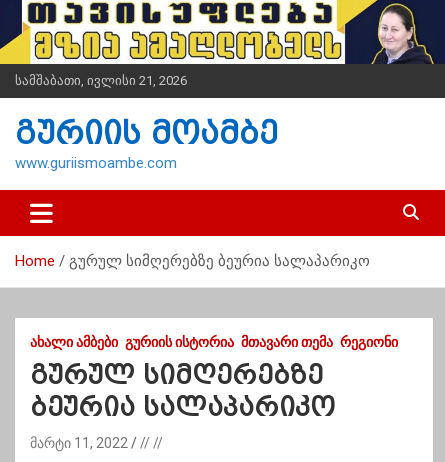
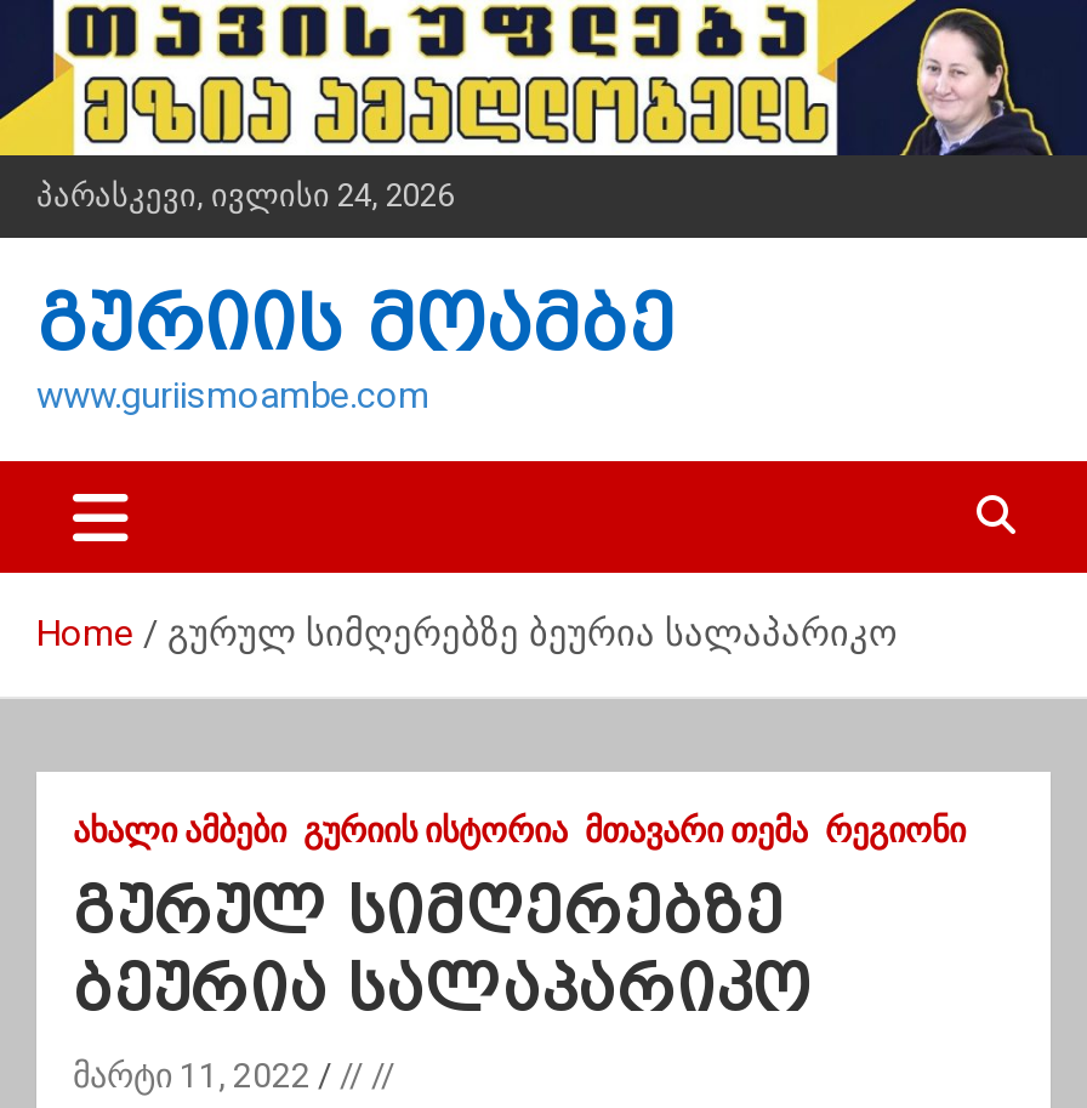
- სამშაბათი, ივლისი 21, 2026
+ პარასკევი, ივლისი 24, 2026
